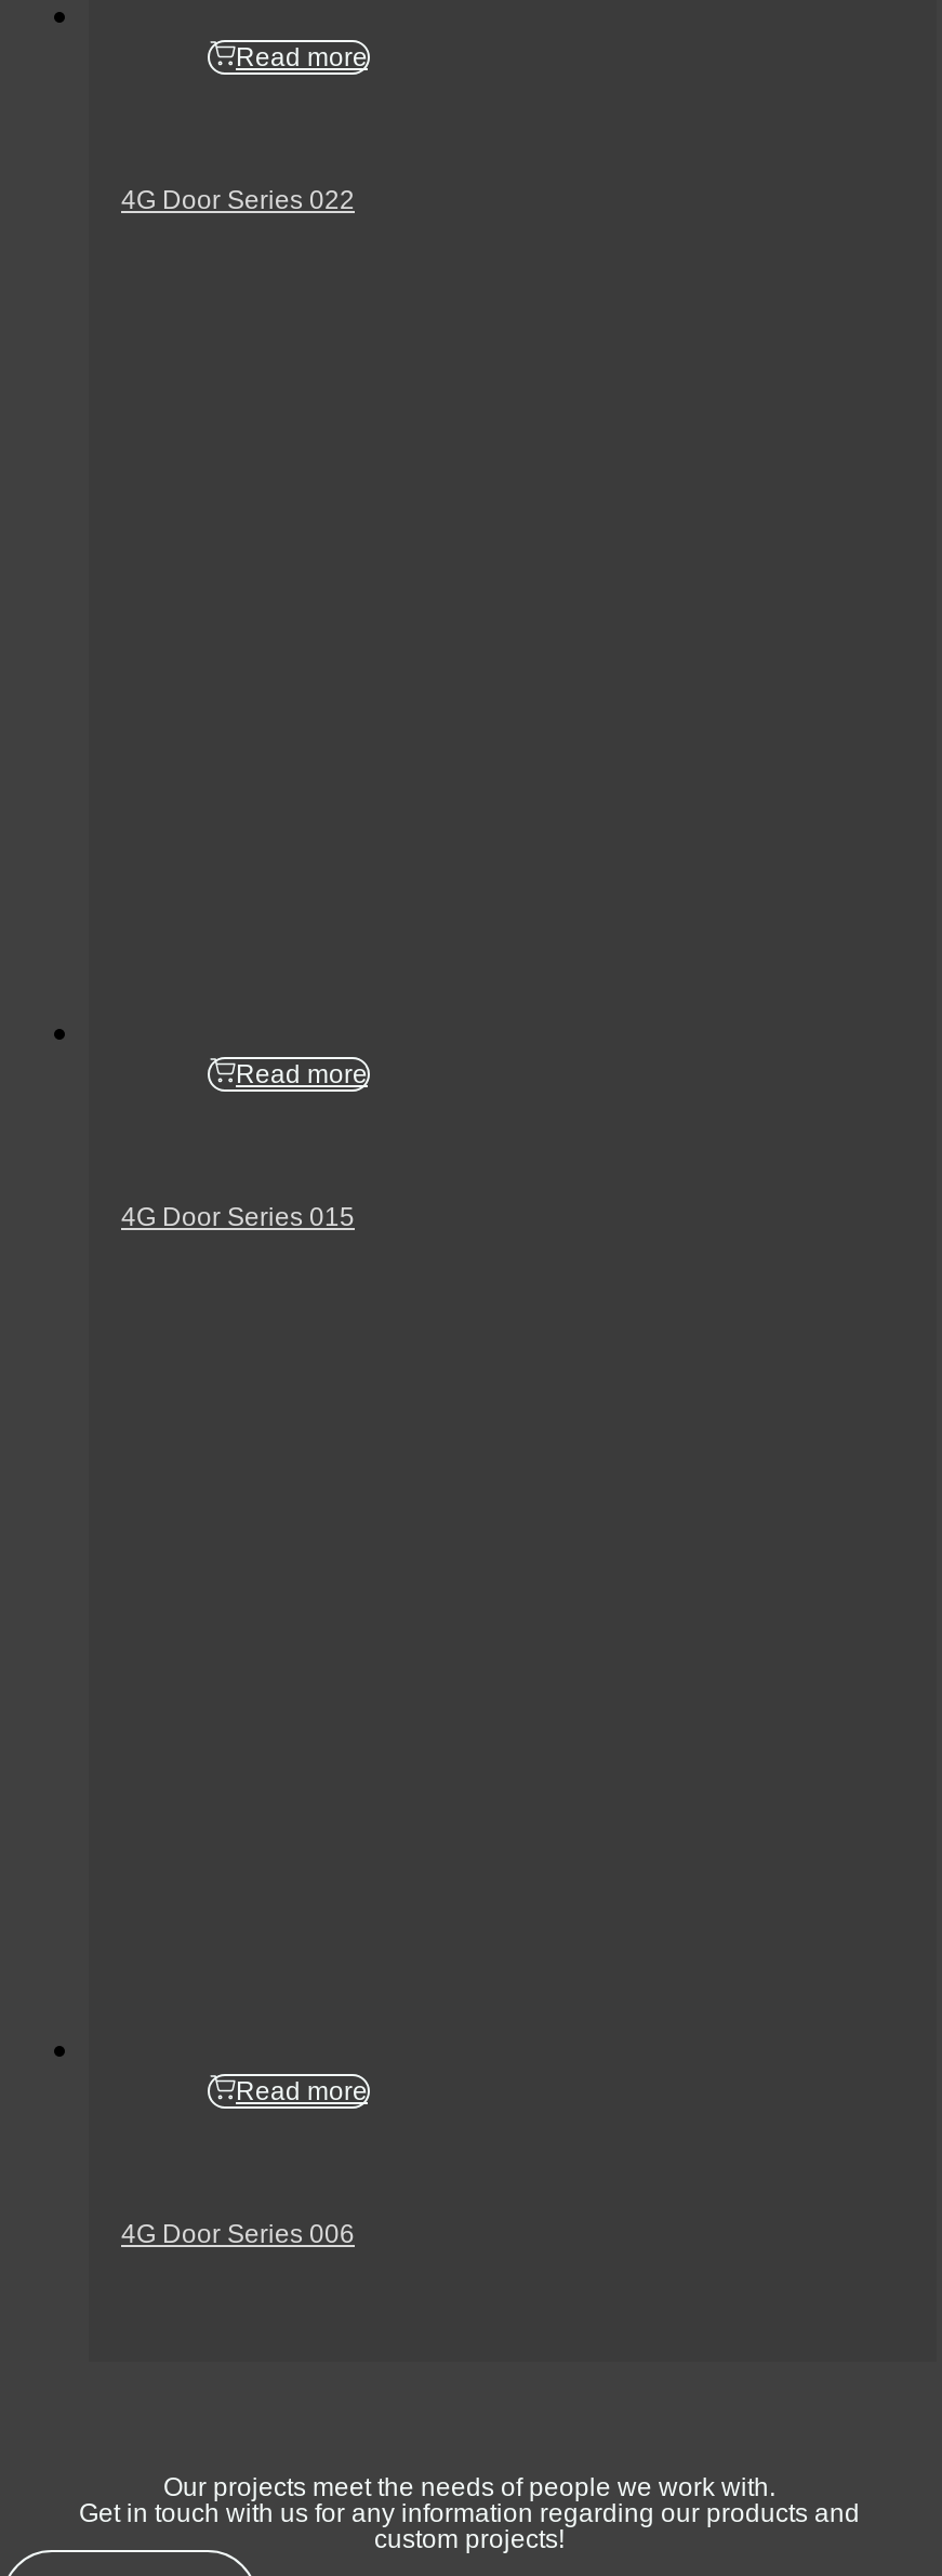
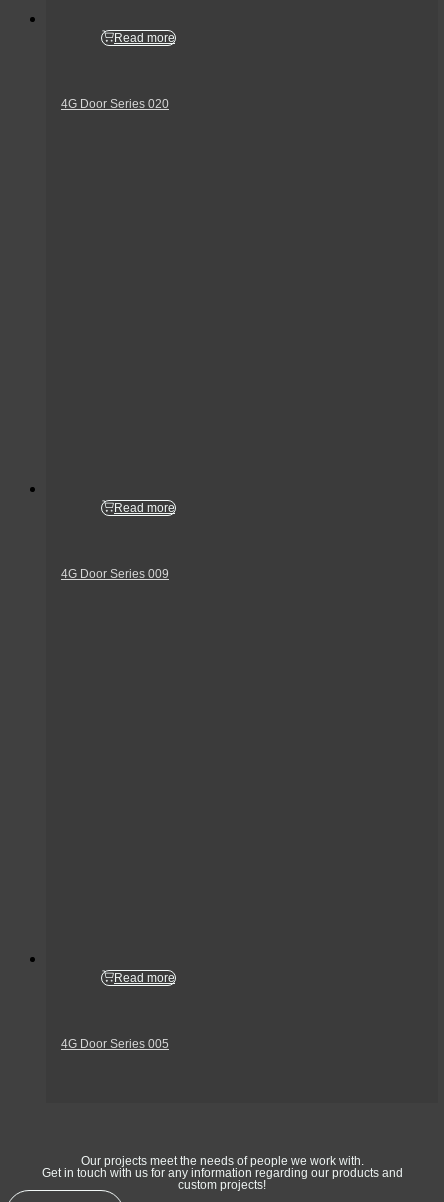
- 4G Door Series 022
+ 4G Door Series 020

- 4G Door Series 015
+ 4G Door Series 009

- 4G Door Series 006
+ 4G Door Series 005
